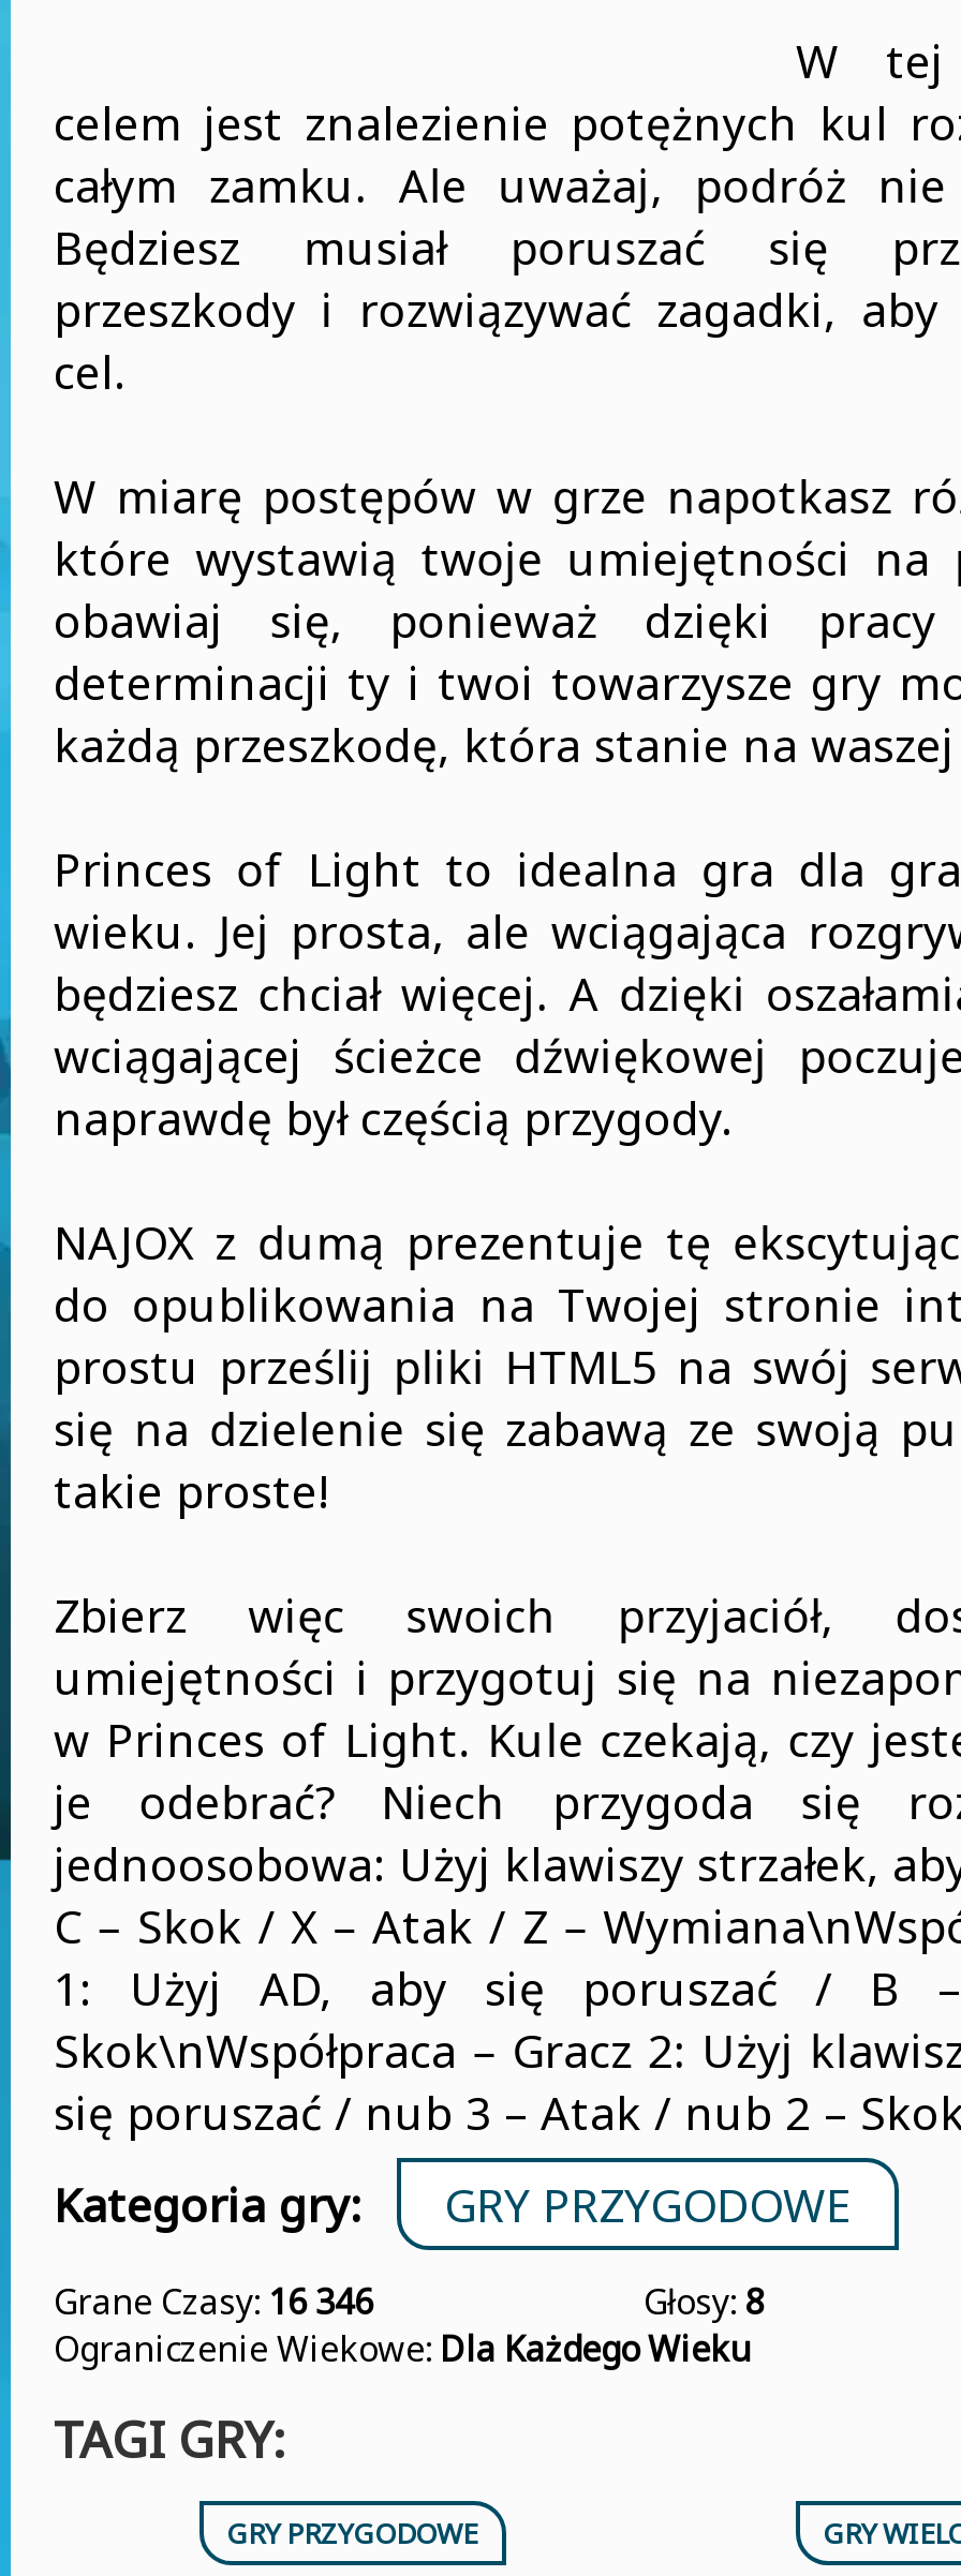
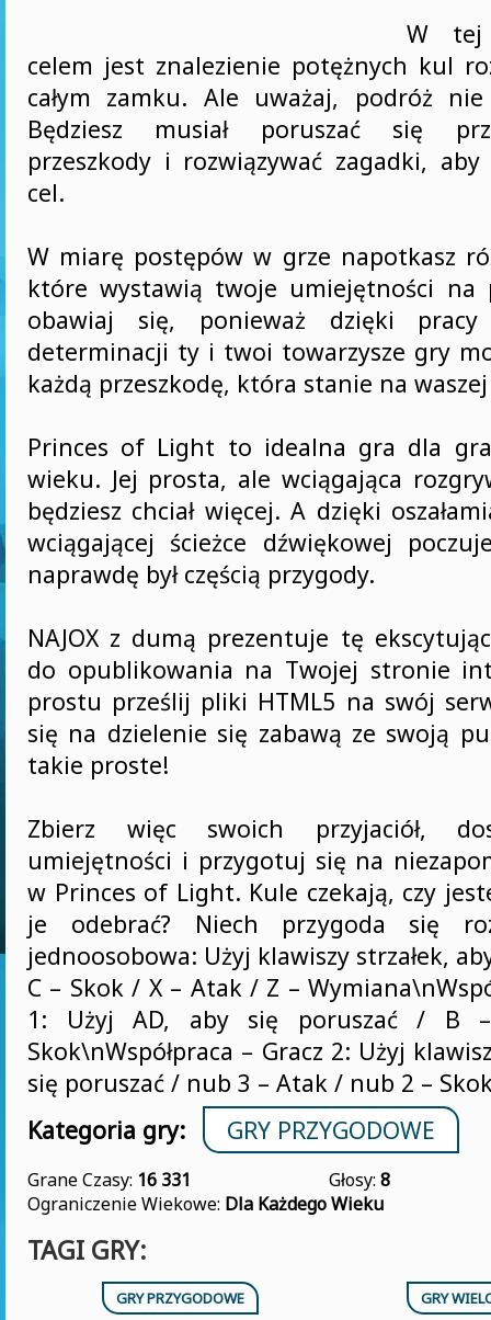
- Grane Czasy: 16 346
+ Grane Czasy: 16 331
